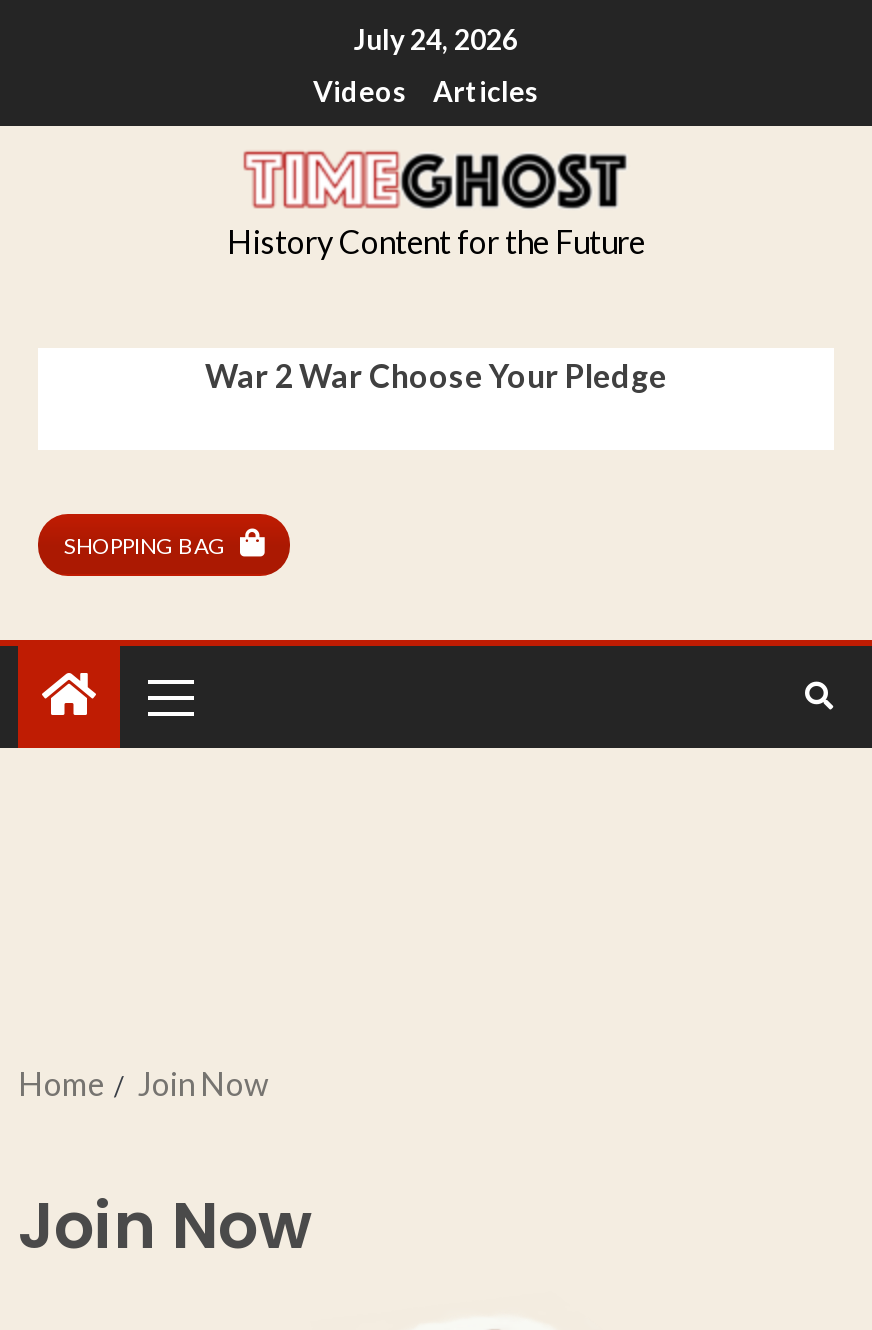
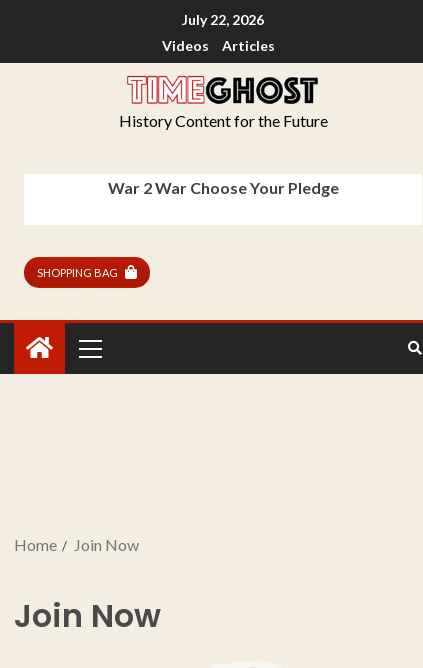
- July 24, 2026
+ July 22, 2026
